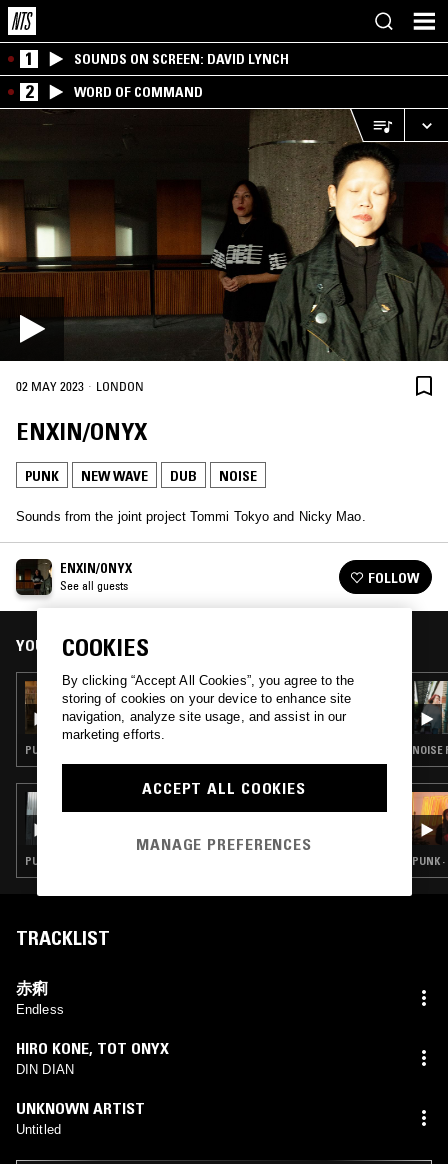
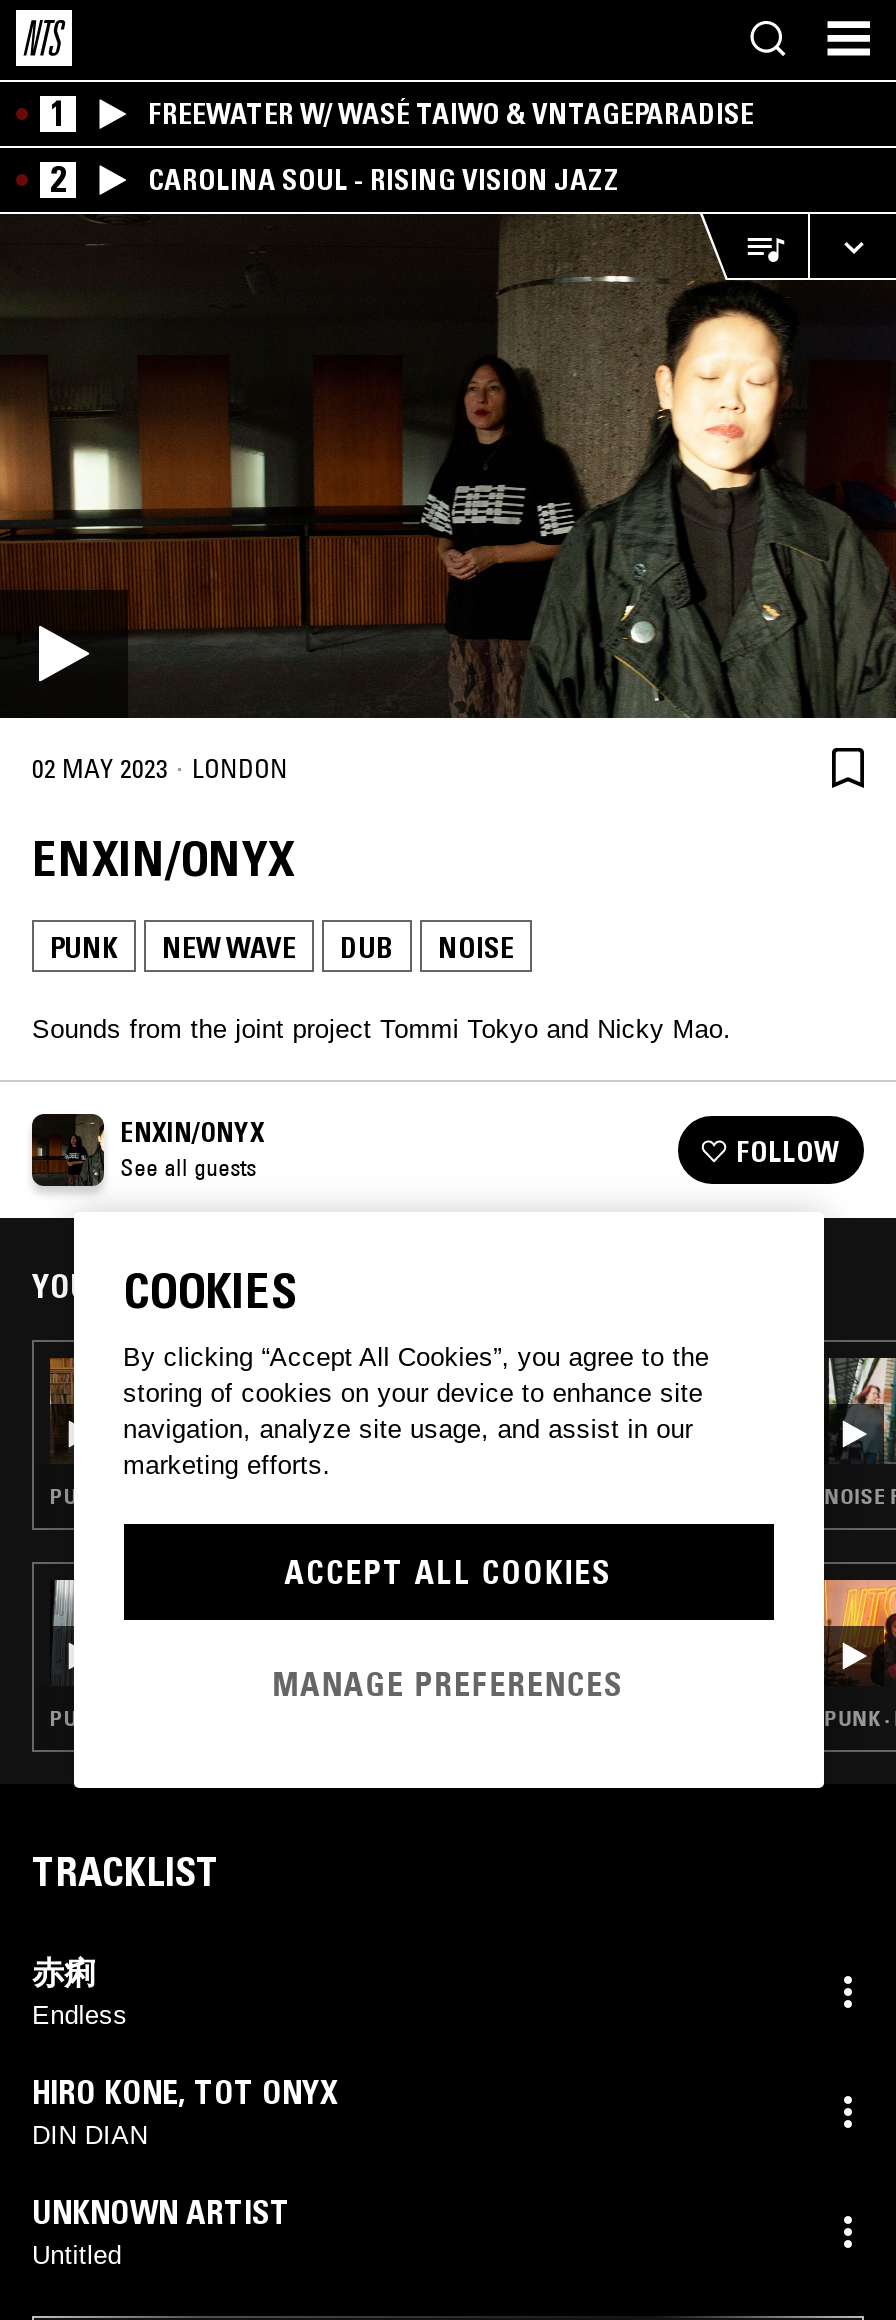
- SOUNDS ON SCREEN: DAVID LYNCH
+ FREEWATER W/ WASÉ TAIWO & VNTAGEPARADISE

- WORD OF COMMAND
+ CAROLINA SOUL - RISING VISION JAZZ
